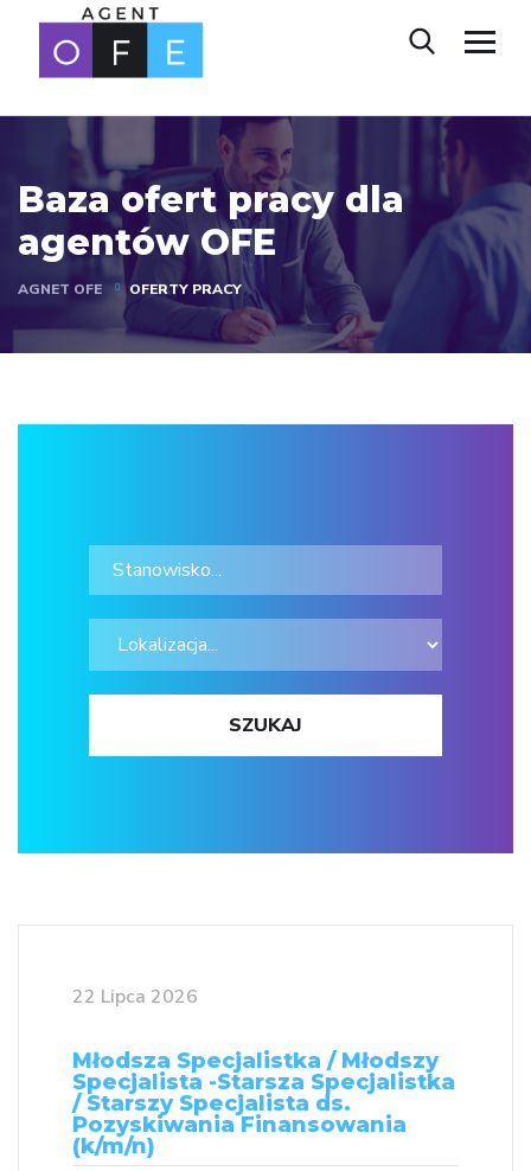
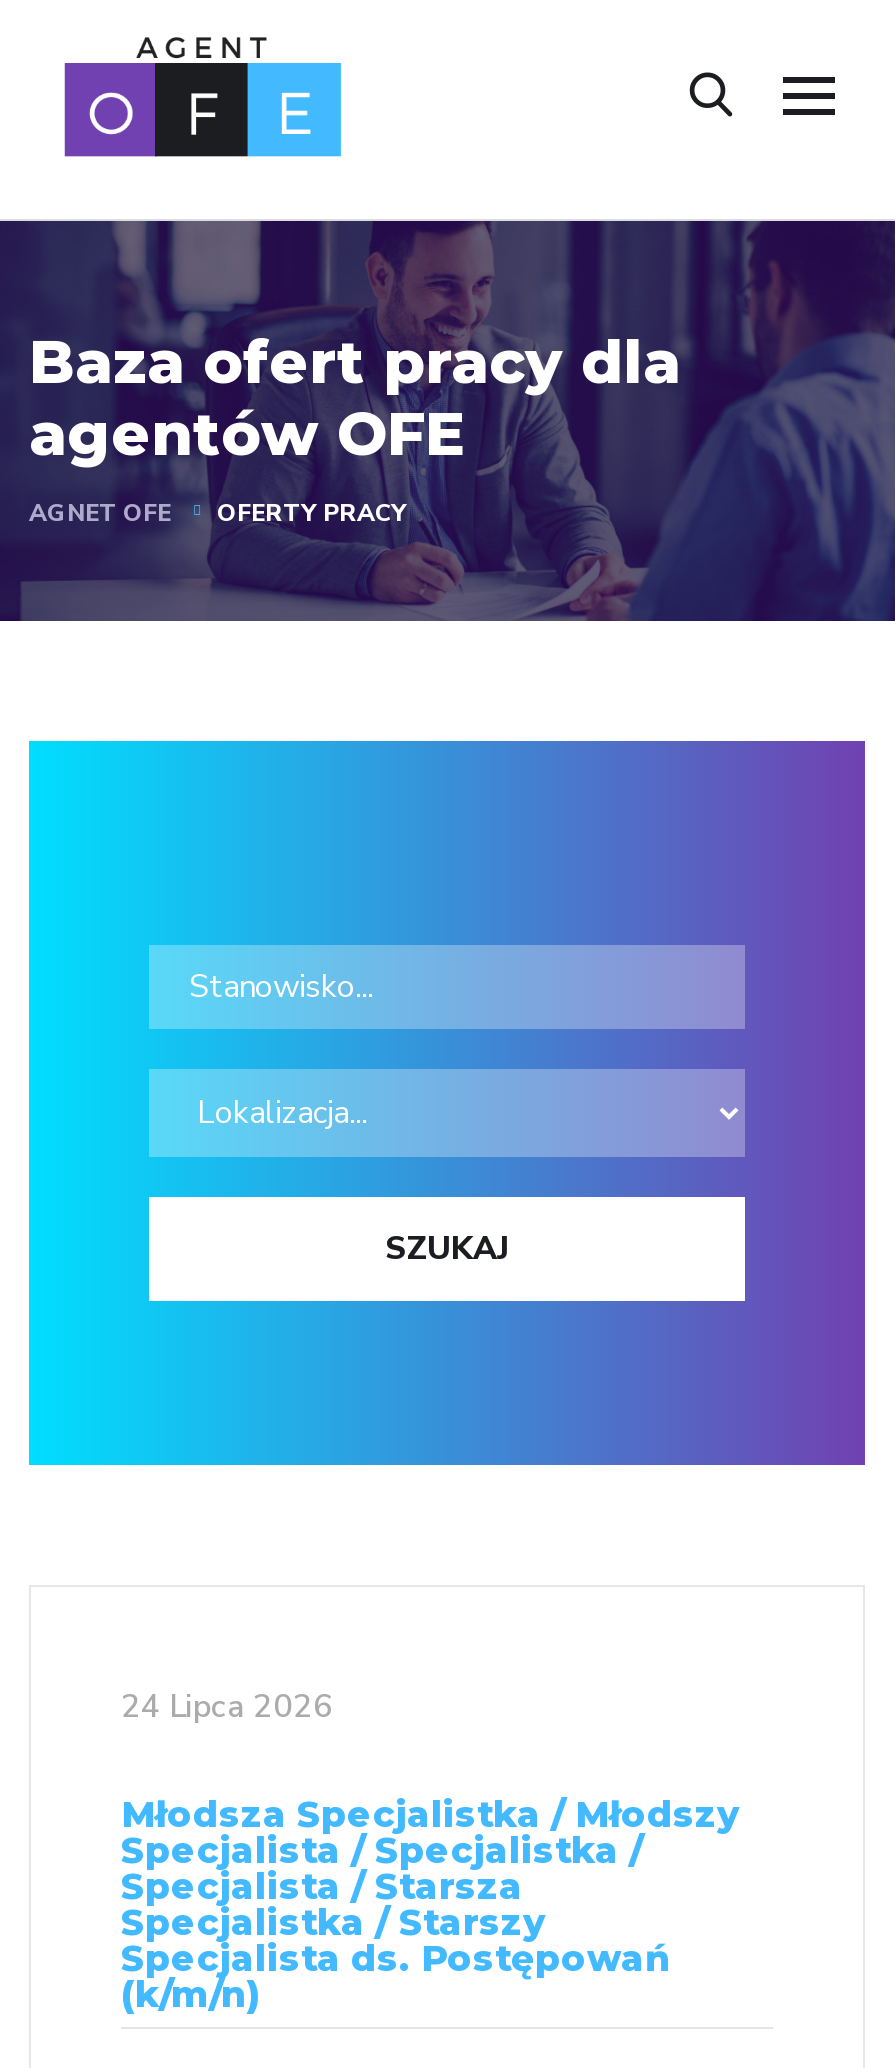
- 22 Lipca 2026
+ 24 Lipca 2026

- Specjalista -Starsza Specjalistka
- / Starszy Specjalista ds.
- Pozyskiwania Finansowania
+ Specjalista / Specjalistka /
+ Specjalista / Starsza
+ Specjalistka / Starszy
+ Specjalista ds. Postępowań
